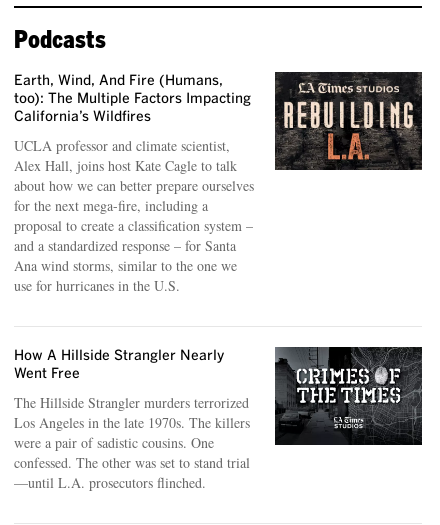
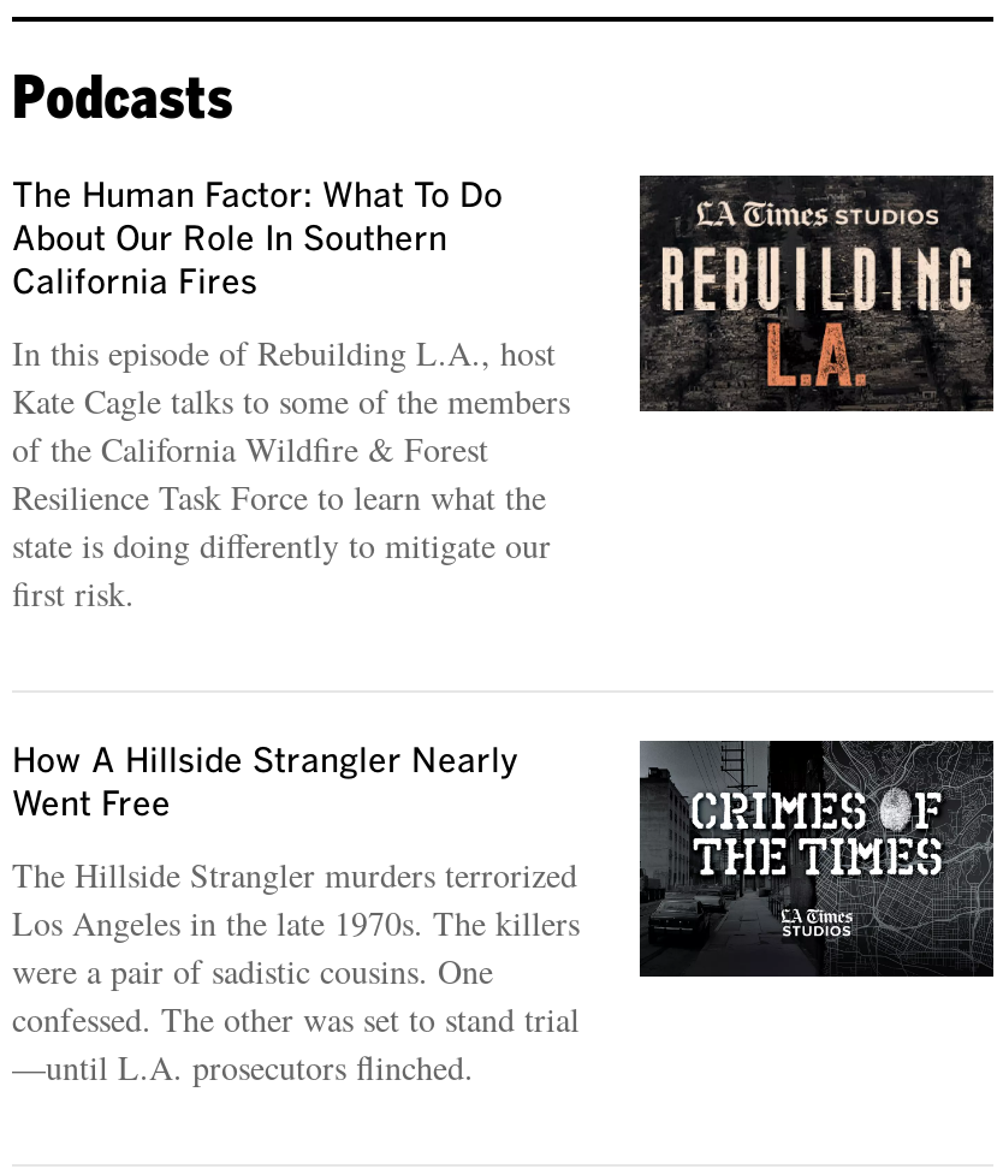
- Earth, Wind, And Fire (Humans,
- too): The Multiple Factors Impacting
- California’s Wildfires
+ The Human Factor: What To Do
+ About Our Role In Southern
+ California Fires

- UCLA professor and climate scientist,
- Alex Hall, joins host Kate Cagle to talk
- about how we can better prepare ourselves
- for the next mega-fire, including a
- proposal to create a classification system –
- and a standardized response – for Santa
- Ana wind storms, similar to the one we
- use for hurricanes in the U.S.
+ In this episode of Rebuilding L.A., host
+ Kate Cagle talks to some of the members
+ of the California Wildfire & Forest
+ Resilience Task Force to learn what the
+ state is doing differently to mitigate our
+ first risk.
